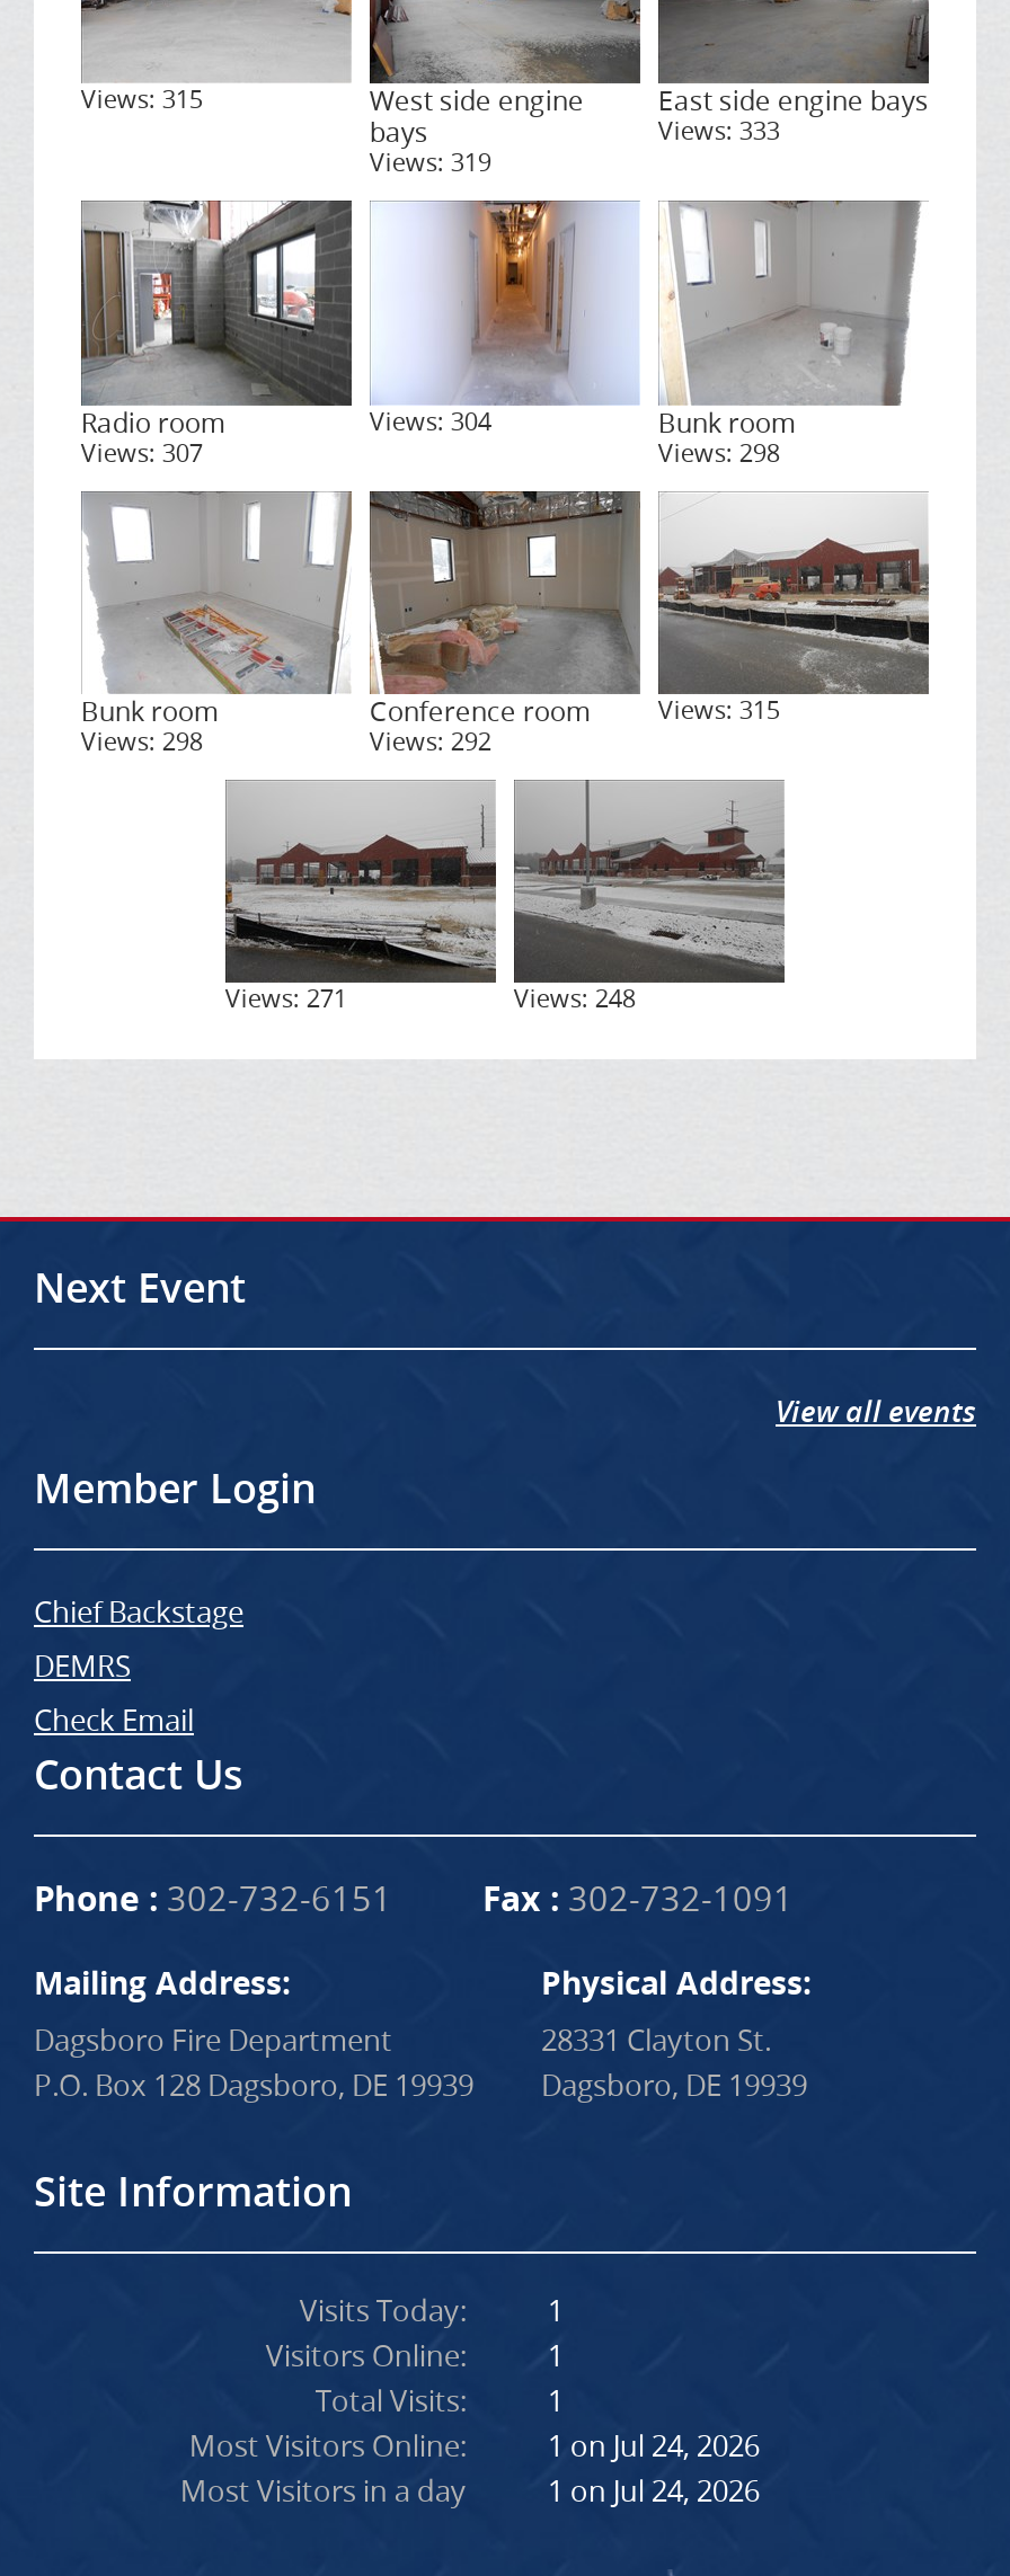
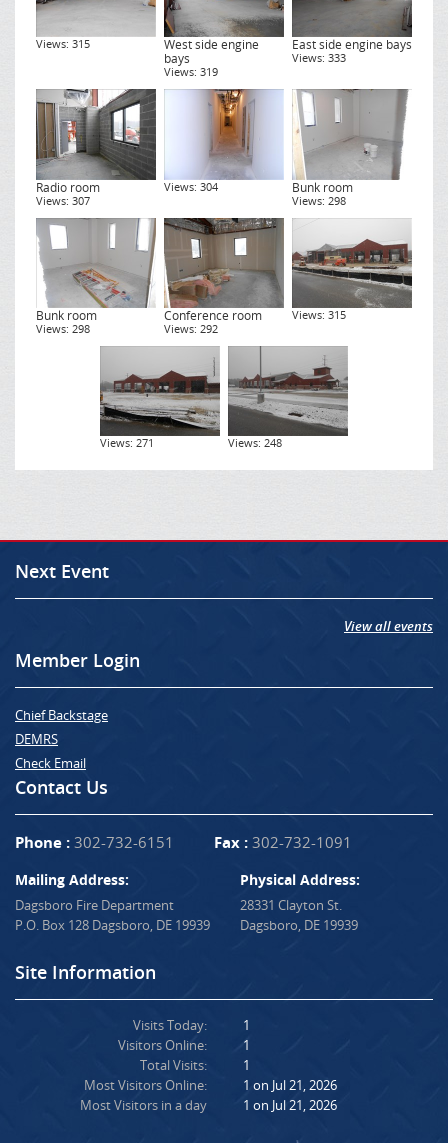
- Most Visitors Online: 1 on Jul 24, 2026
+ Most Visitors Online: 1 on Jul 21, 2026

- Most Visitors in a day 1 on Jul 24, 2026
+ Most Visitors in a day 1 on Jul 21, 2026
